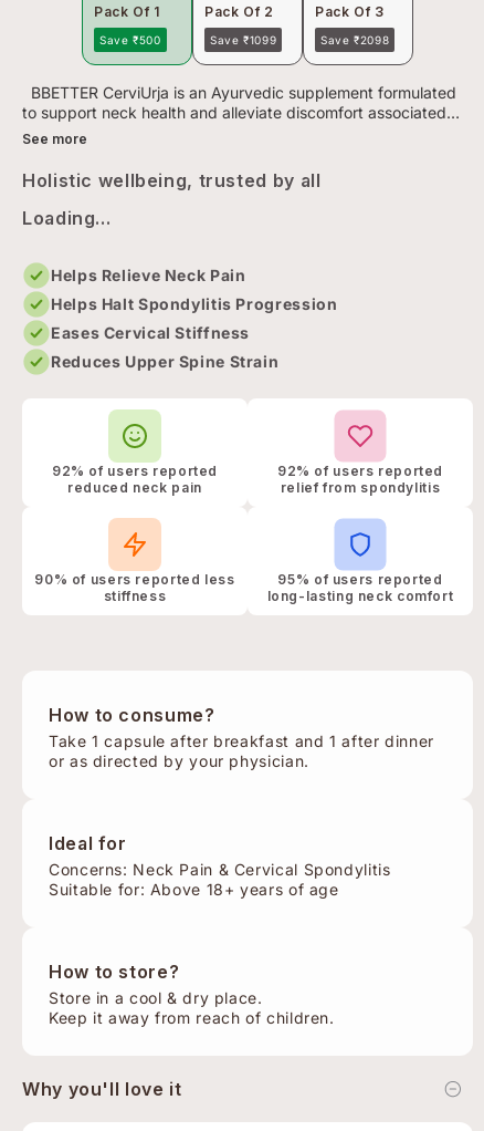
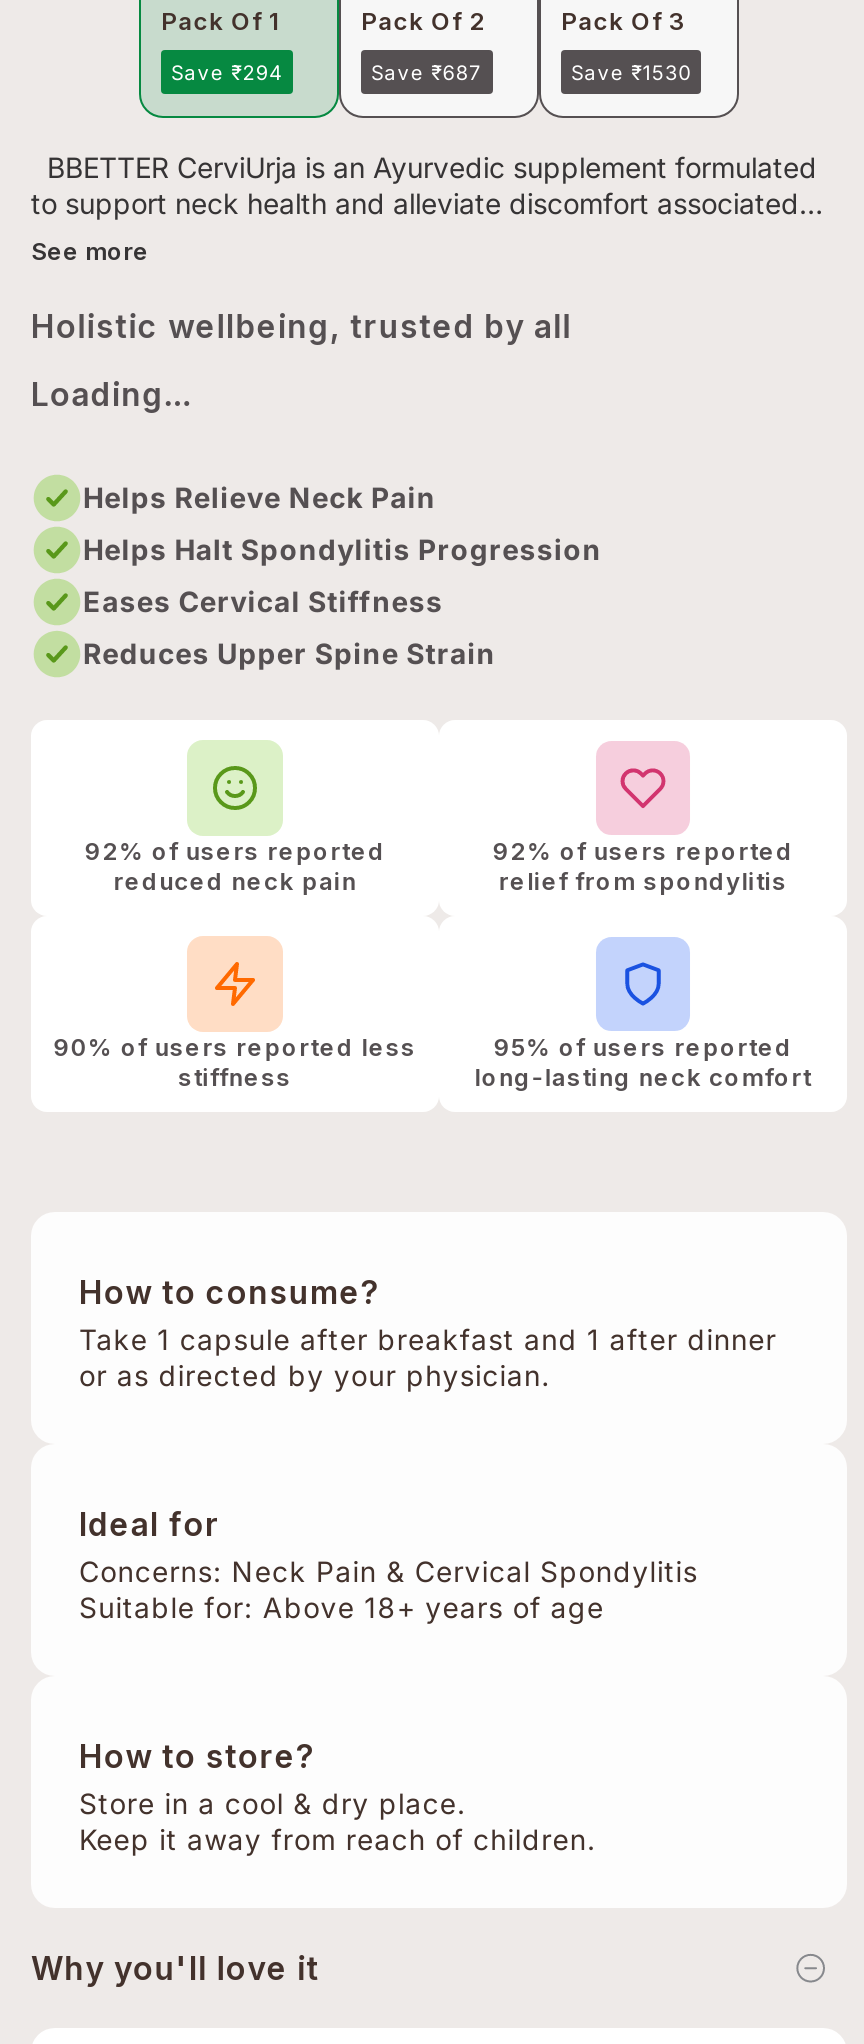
- Save ₹500
+ Save ₹294

- Save ₹1099
+ Save ₹687

- Save ₹2098
+ Save ₹1530
